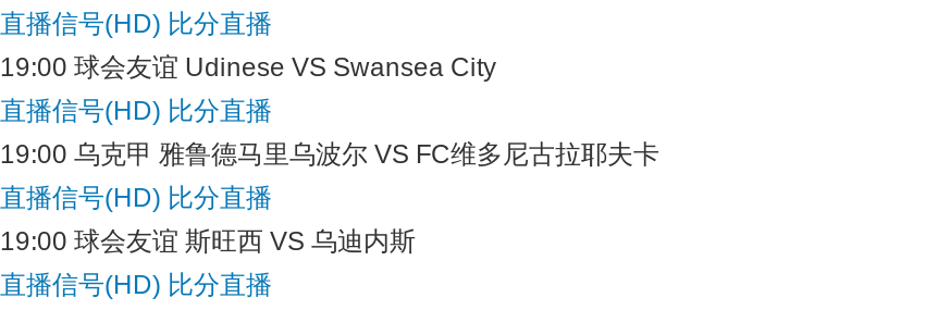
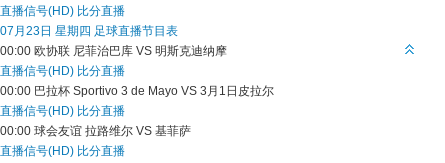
- 19:00 球会友谊Udinese VS Swansea City
+ 07月23日 星期四 足球直播节目表
+ 00:00 欧协联尼菲治巴库 VS 明斯克迪纳摩

- 19:00 乌克甲雅鲁德马里乌波尔 VS FC维多尼古拉耶夫卡
+ 00:00 巴拉杯Sportivo 3 de Mayo VS 3月1日皮拉尔

- 19:00 球会友谊斯旺西 VS 乌迪内斯
+ 00:00 球会友谊拉路维尔 VS 基菲萨
